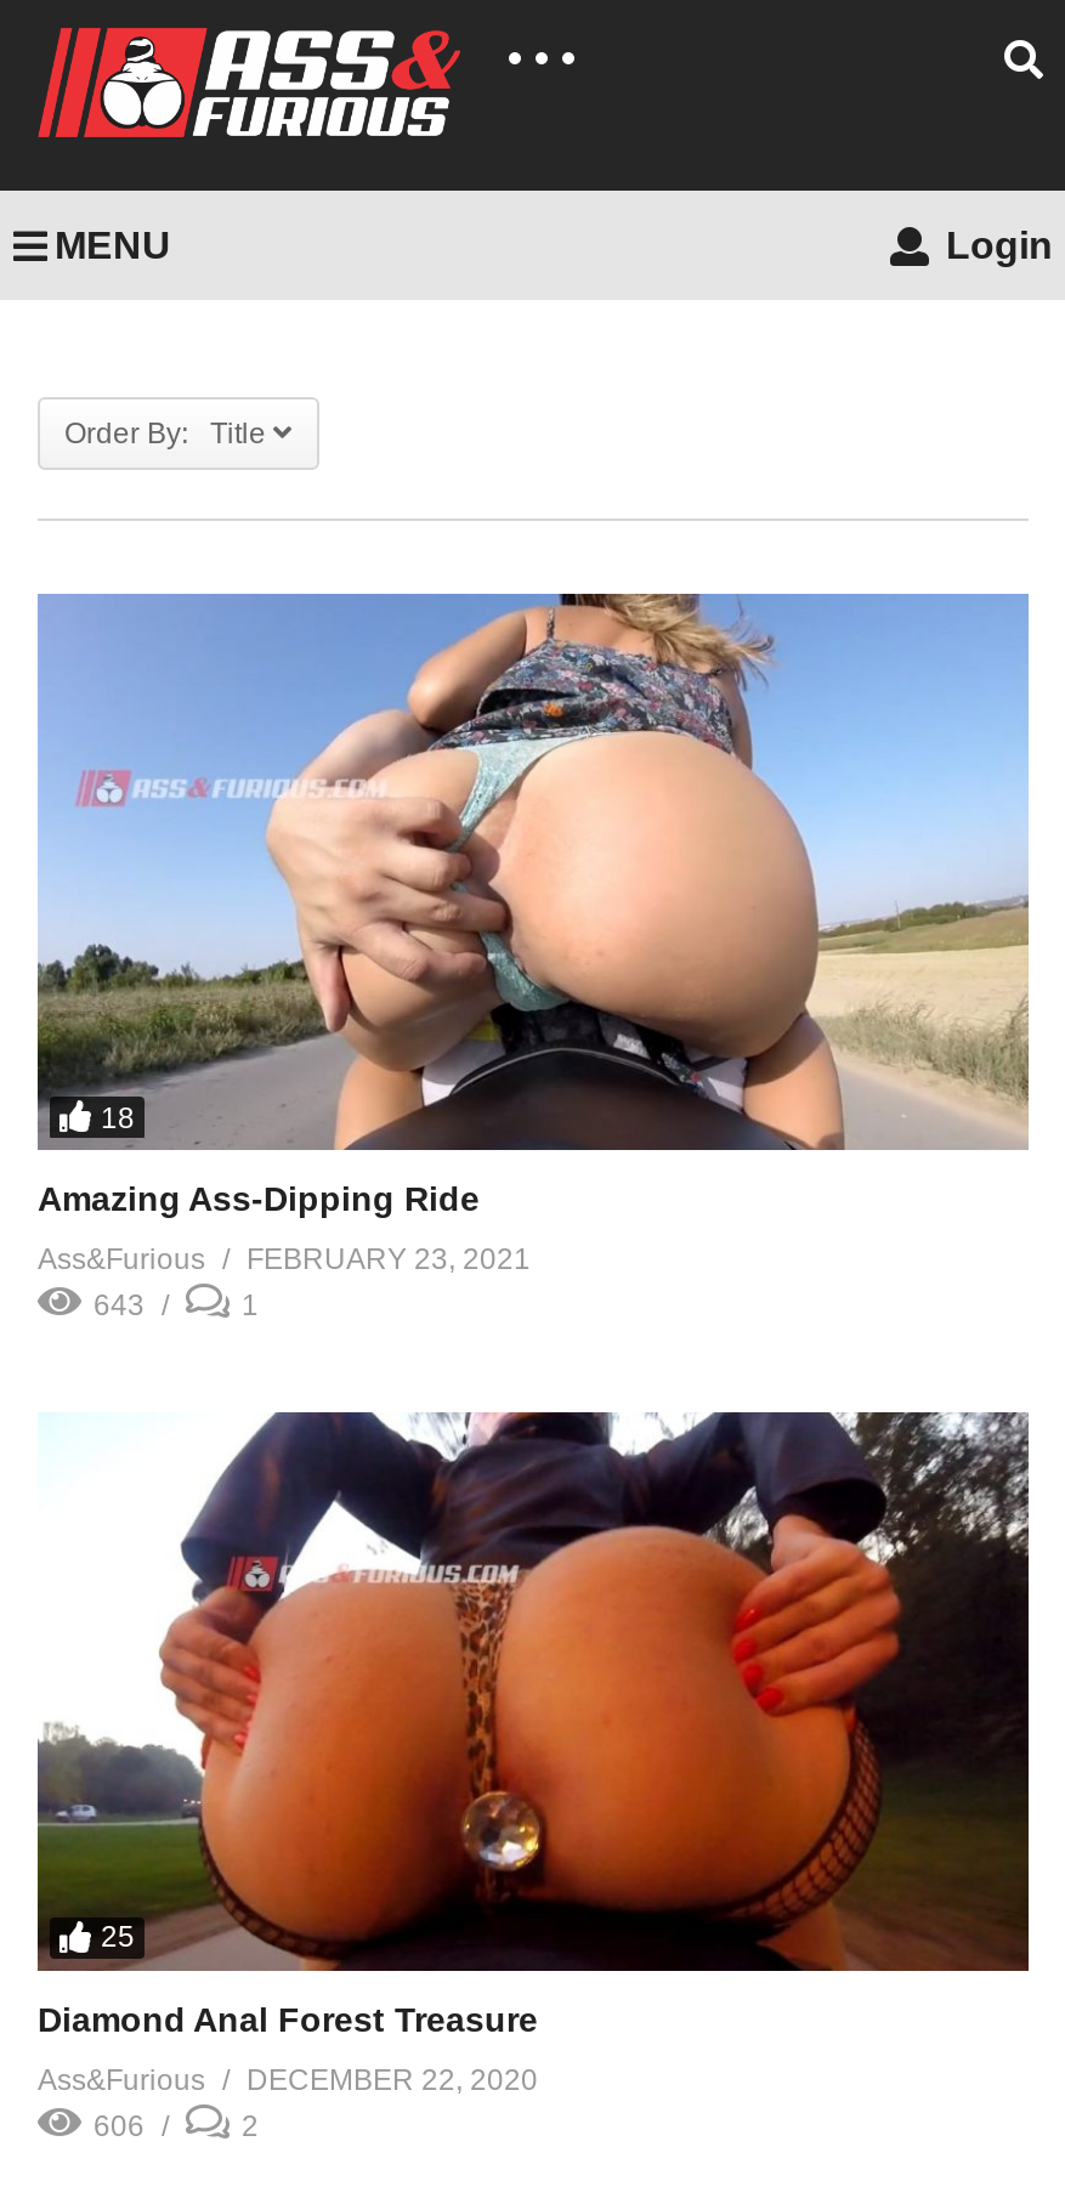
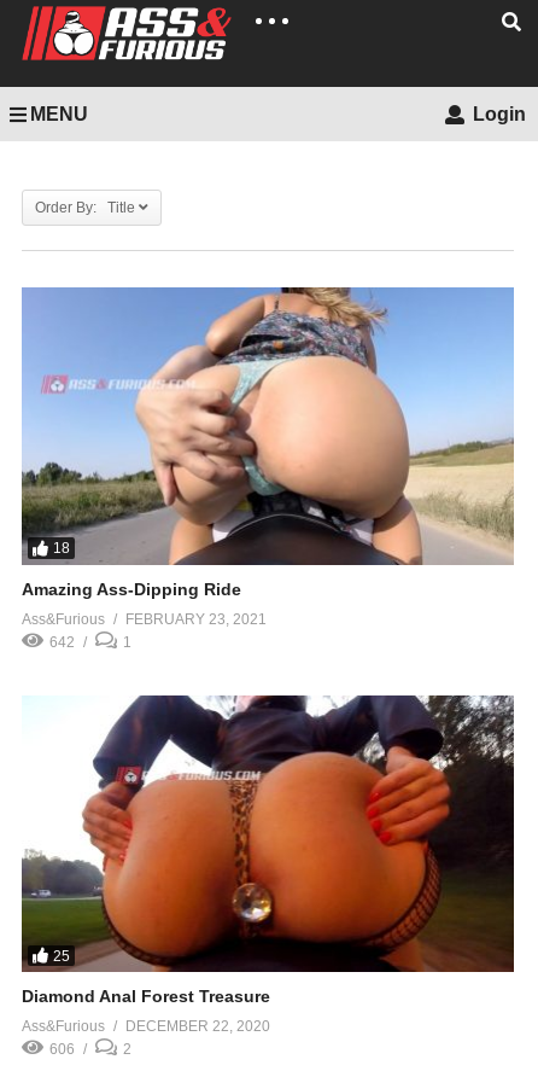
- 643
+ 642
